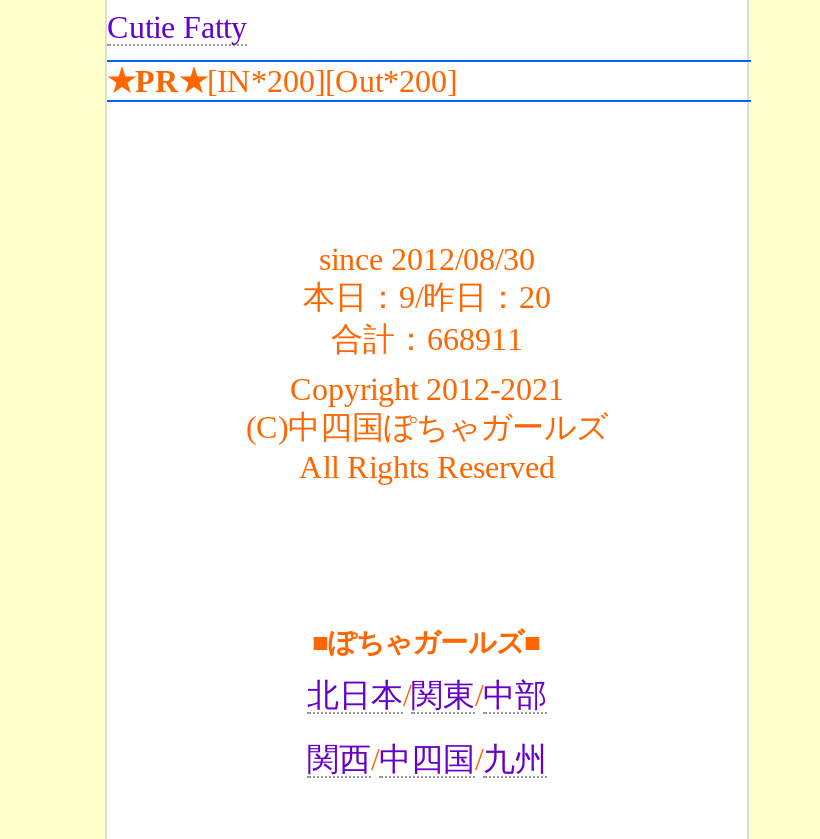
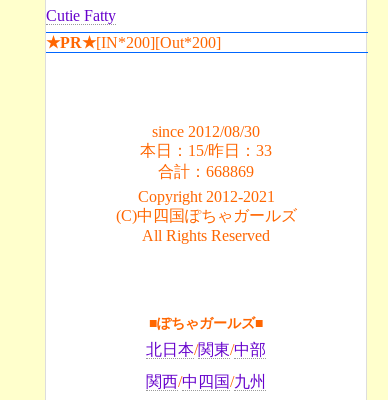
- 本日：9/昨日：20
+ 本日：15/昨日：33

- 合計：668911
+ 合計：668869
